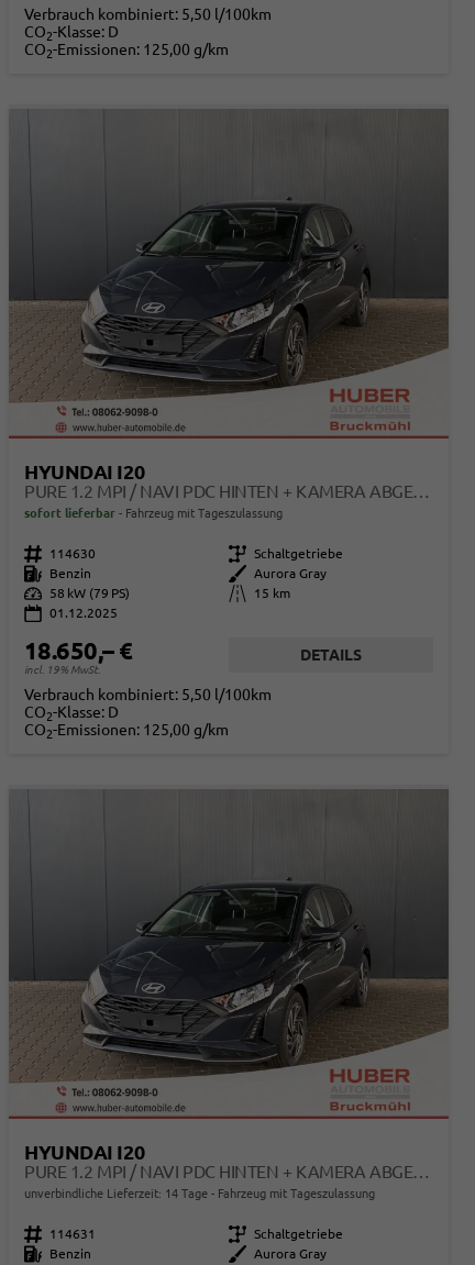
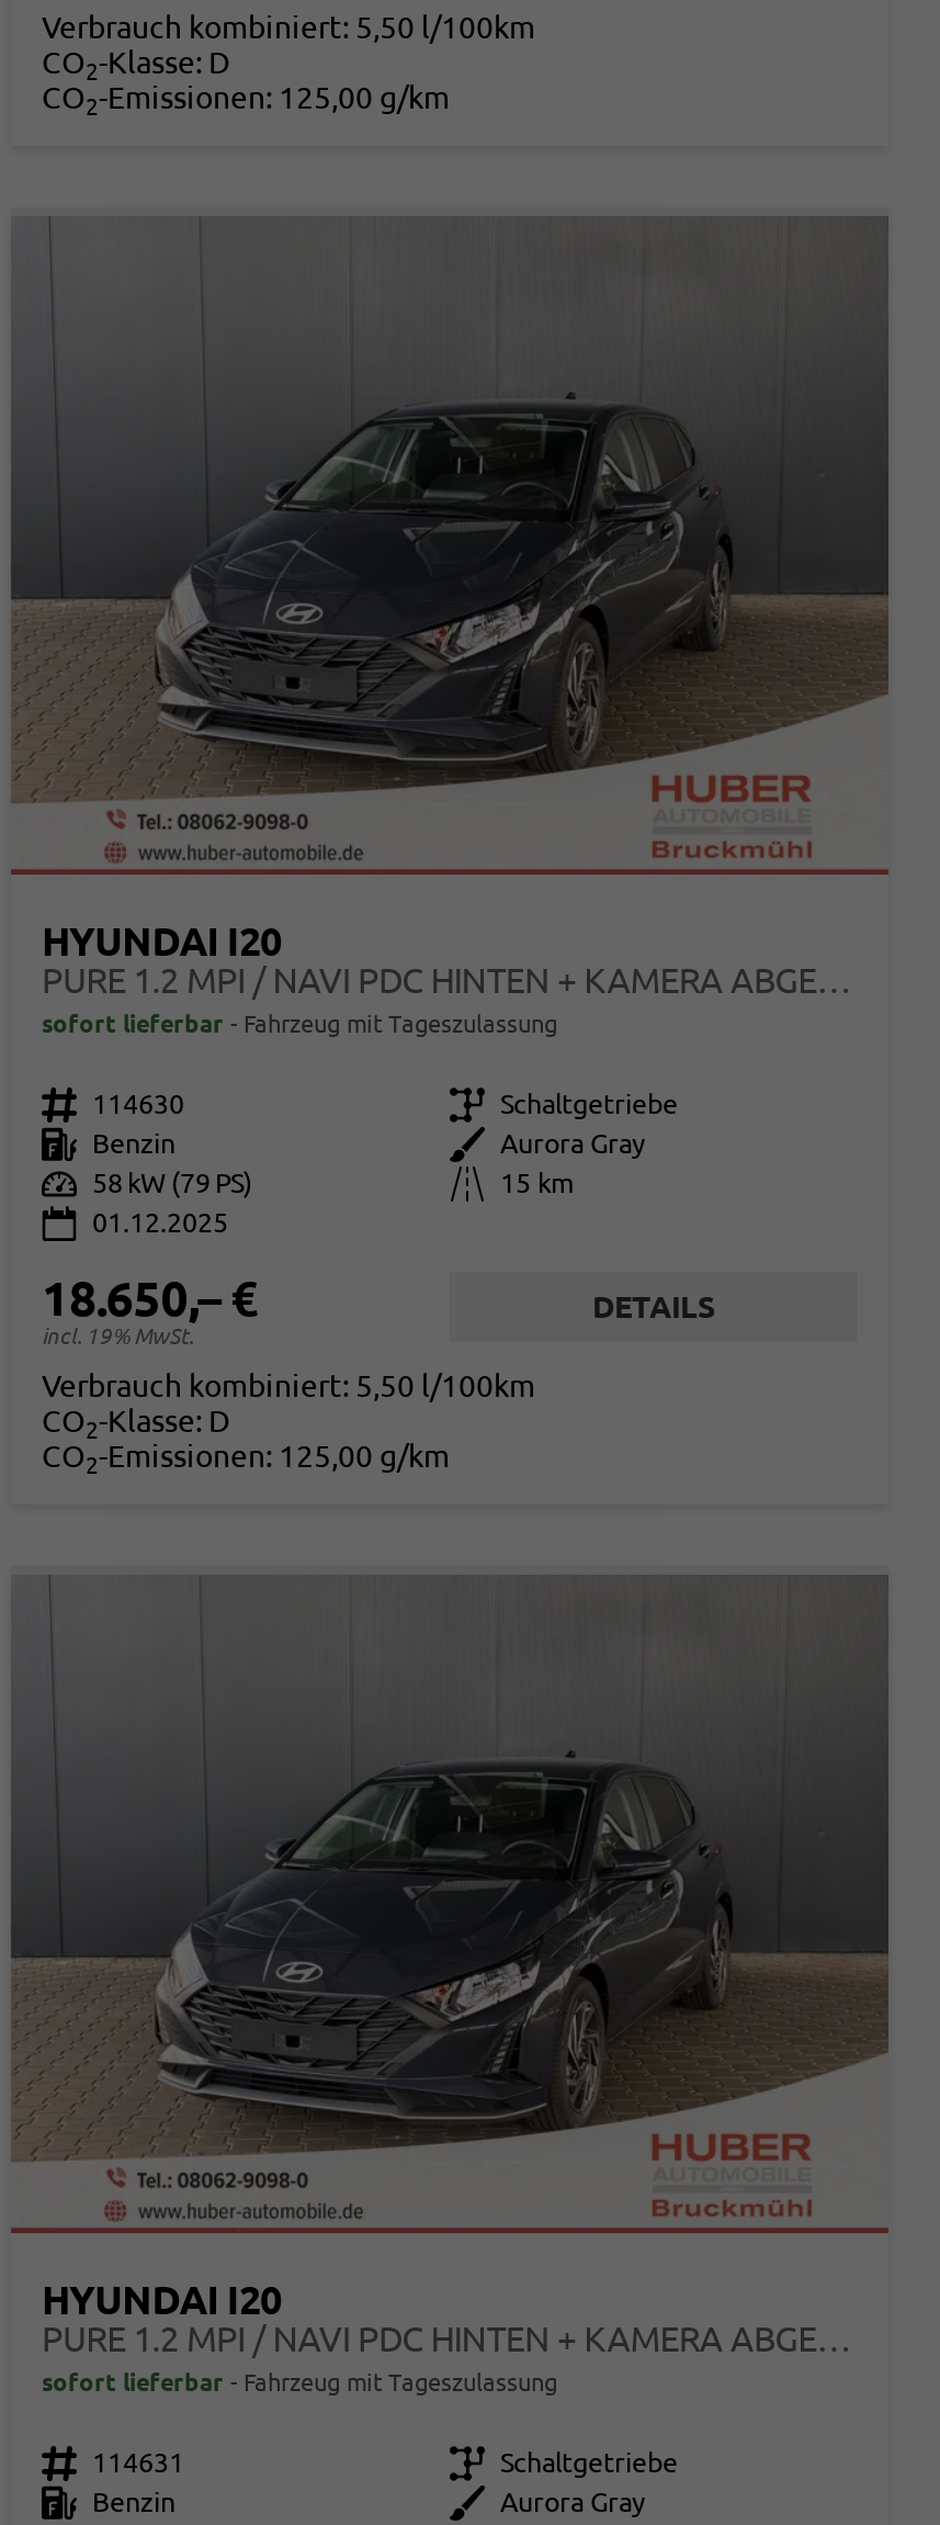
- unverbindliche Lieferzeit: 14 Tage Fahrzeug mit Tageszulassung
+ sofort lieferbar Fahrzeug mit Tageszulassung
